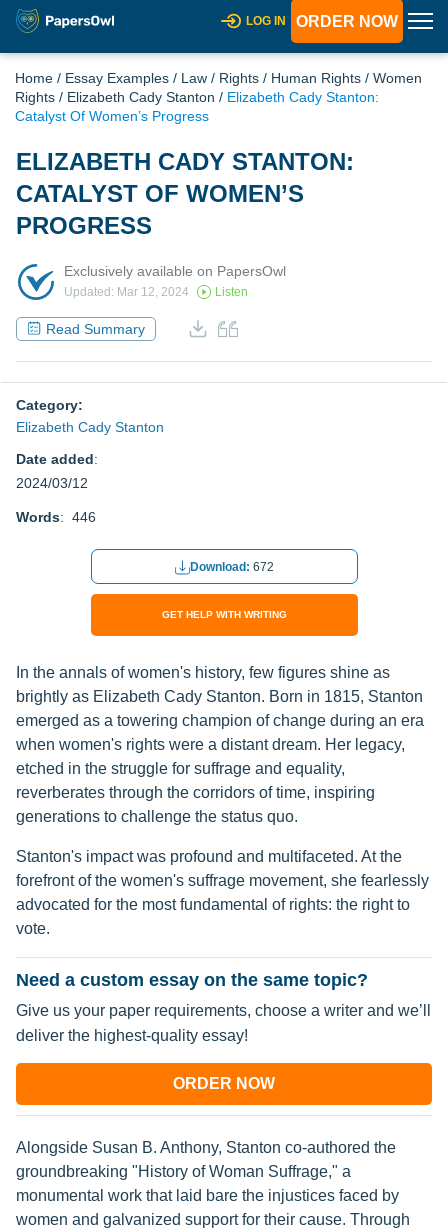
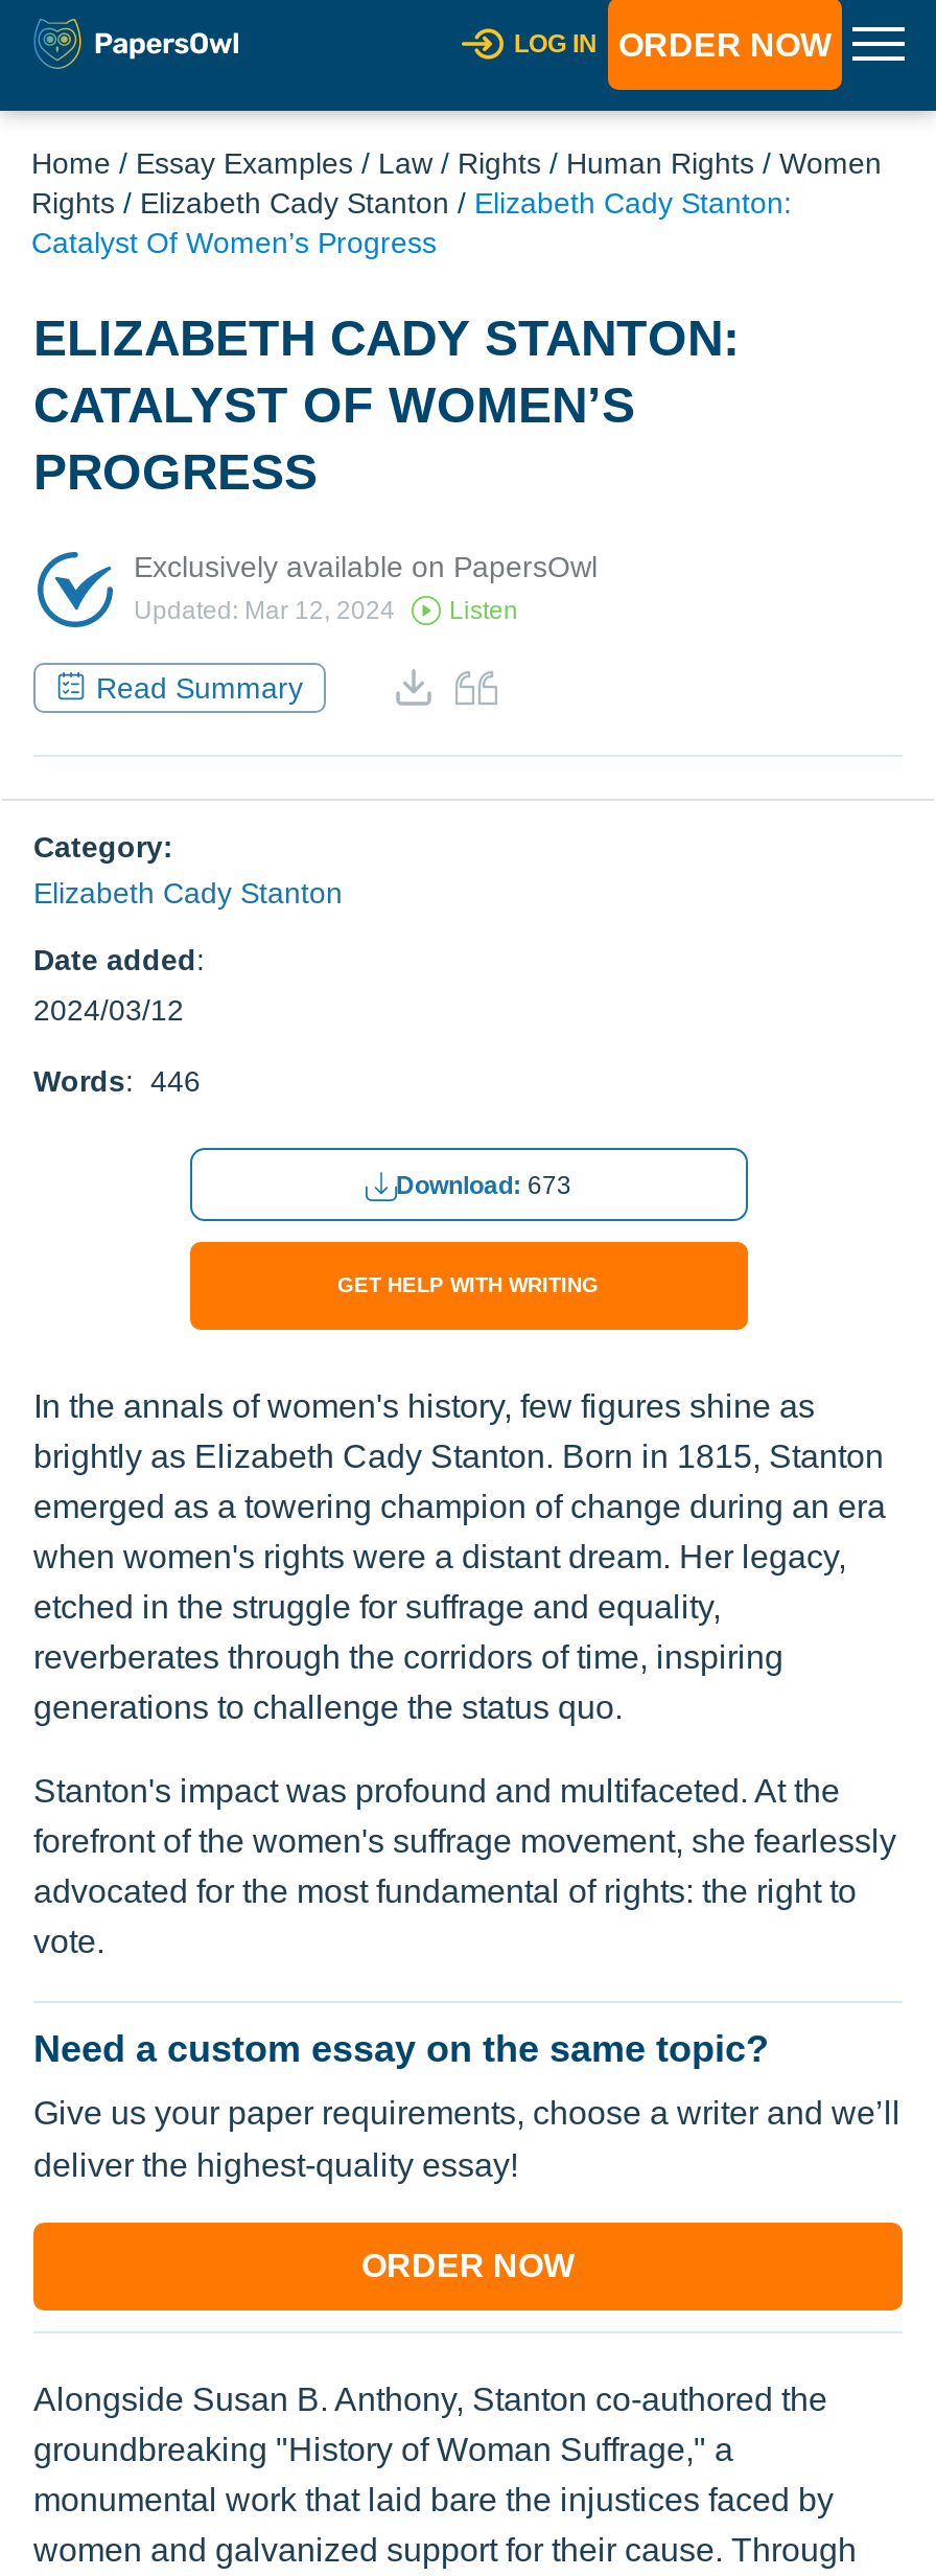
- Download: 672
+ Download: 673
